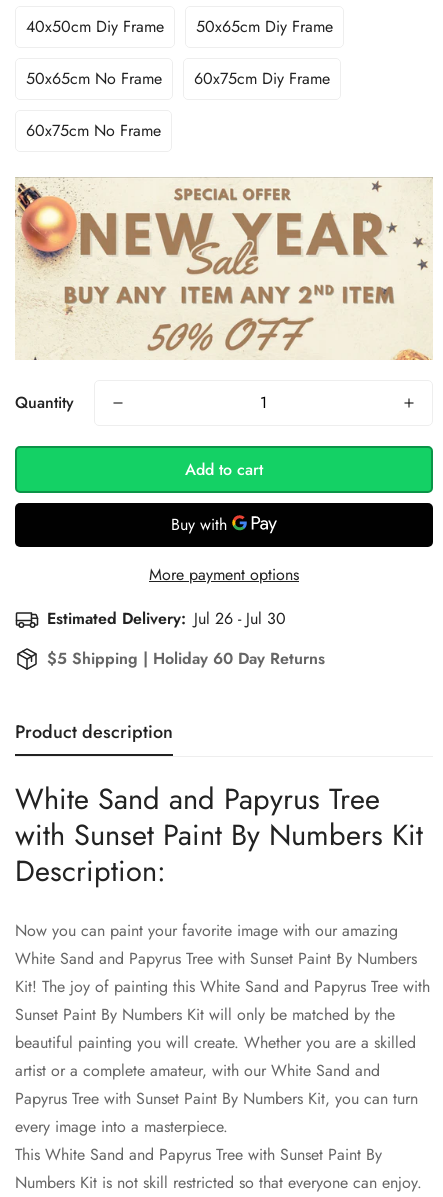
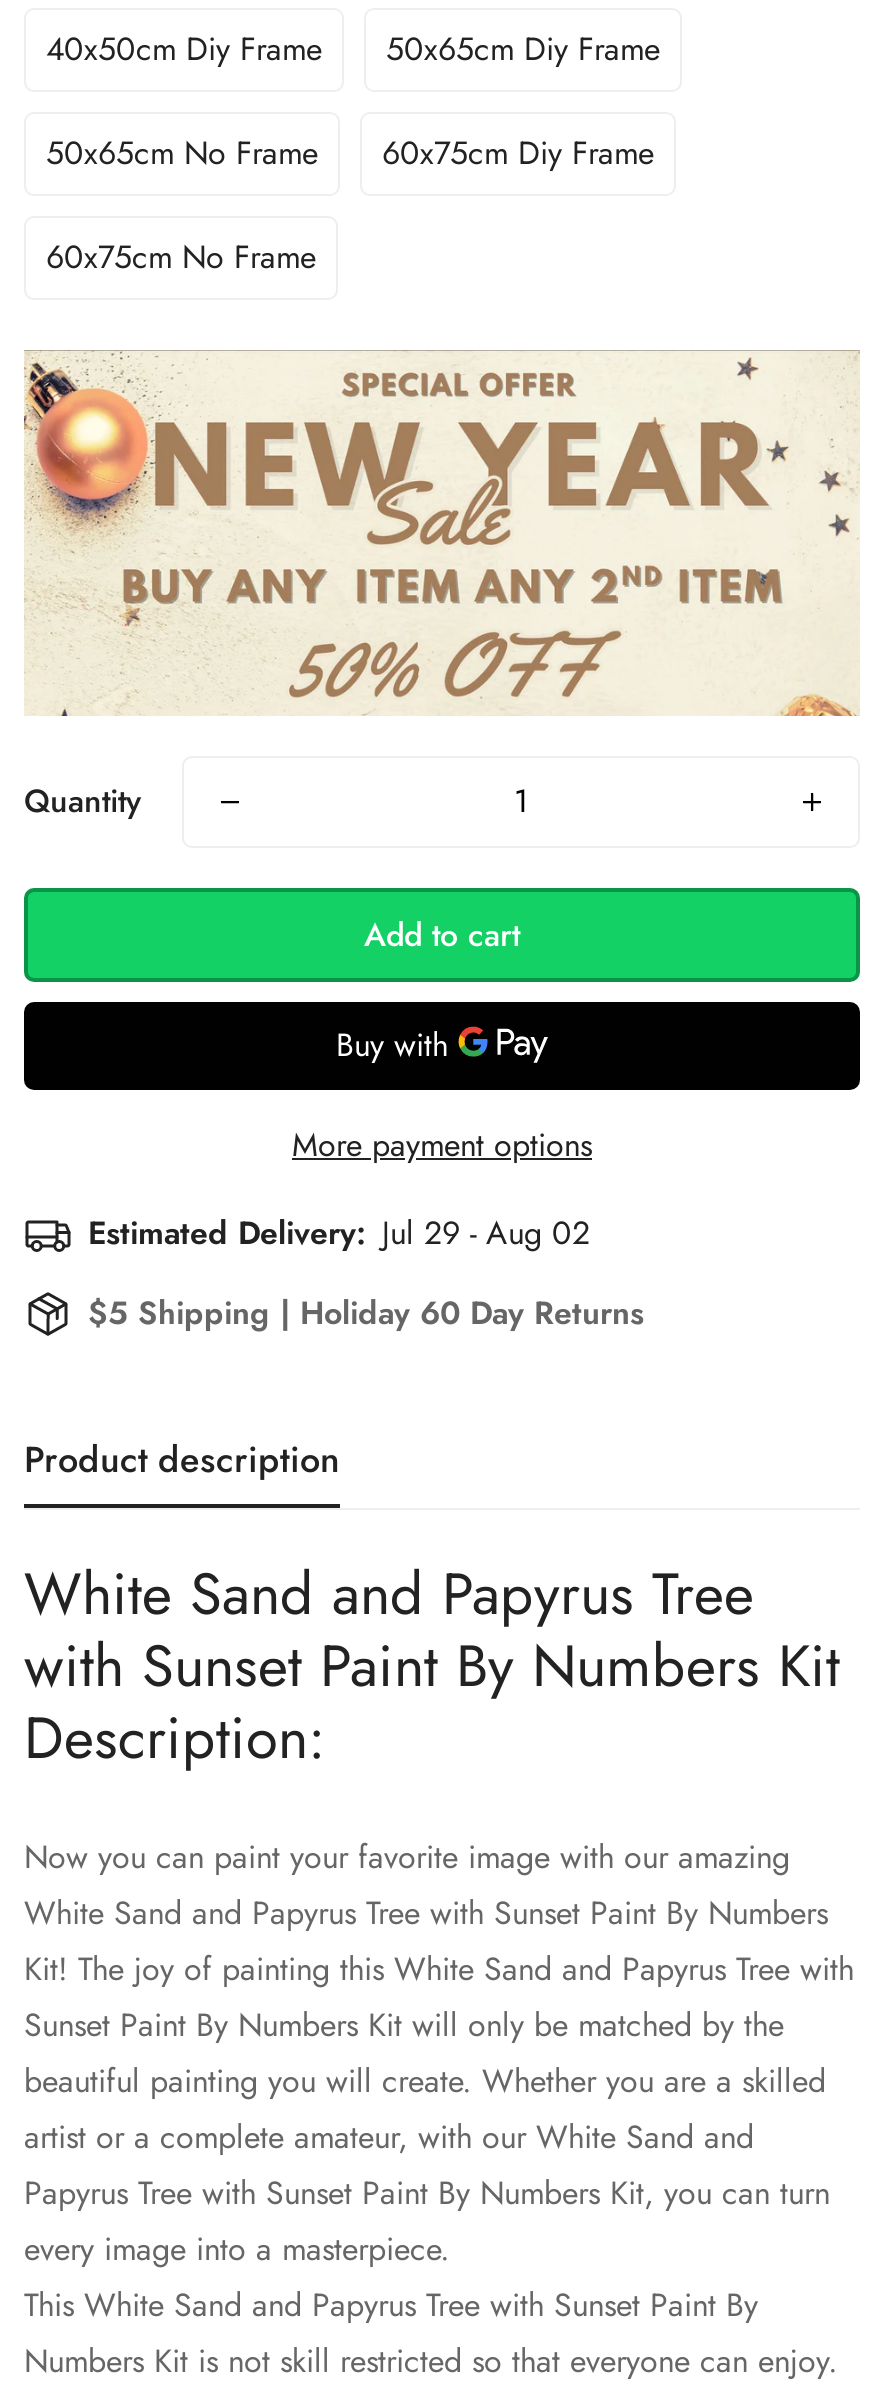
- Estimated Delivery: Jul 26 - Jul 30
+ Estimated Delivery: Jul 29 - Aug 02
